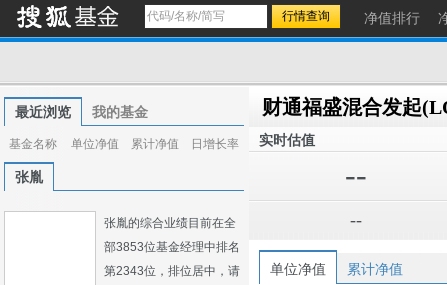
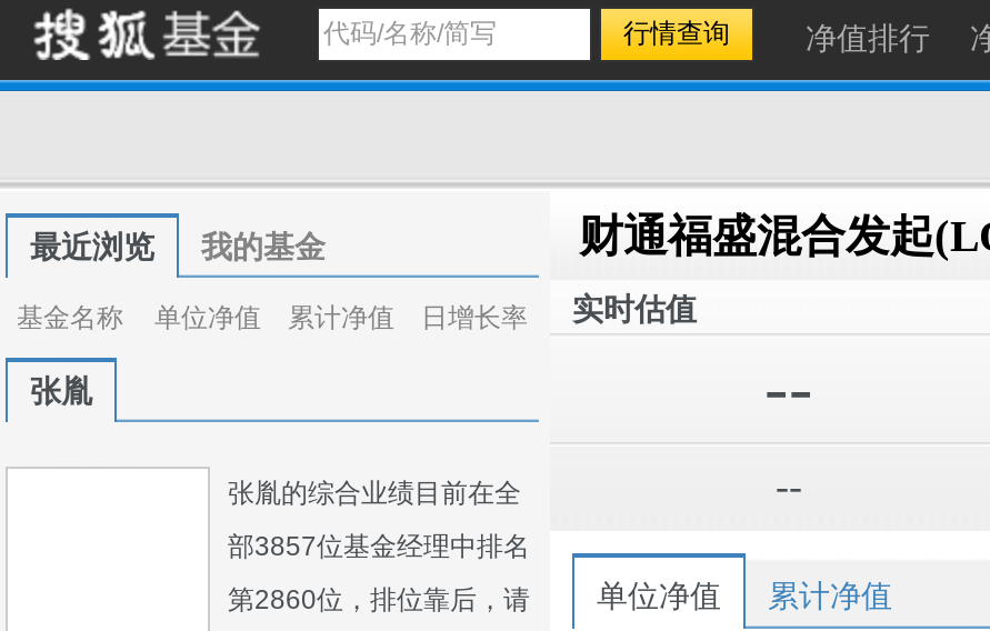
- 部3853位基金经理中排名
+ 部3857位基金经理中排名

- 第2343位，排位居中，请
+ 第2860位，排位靠后，请
